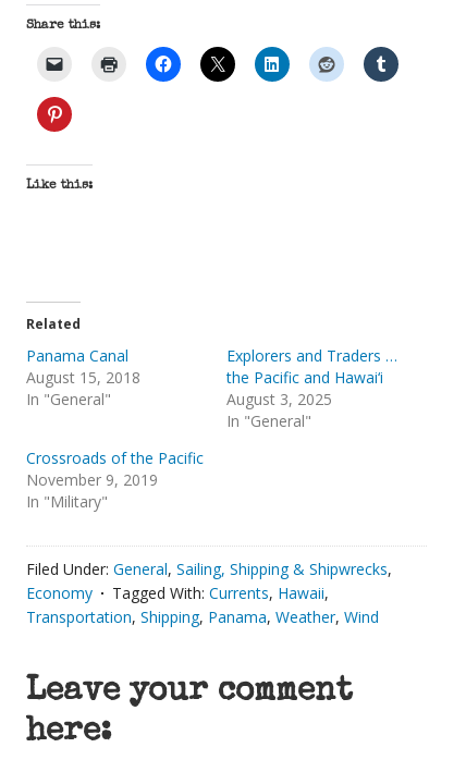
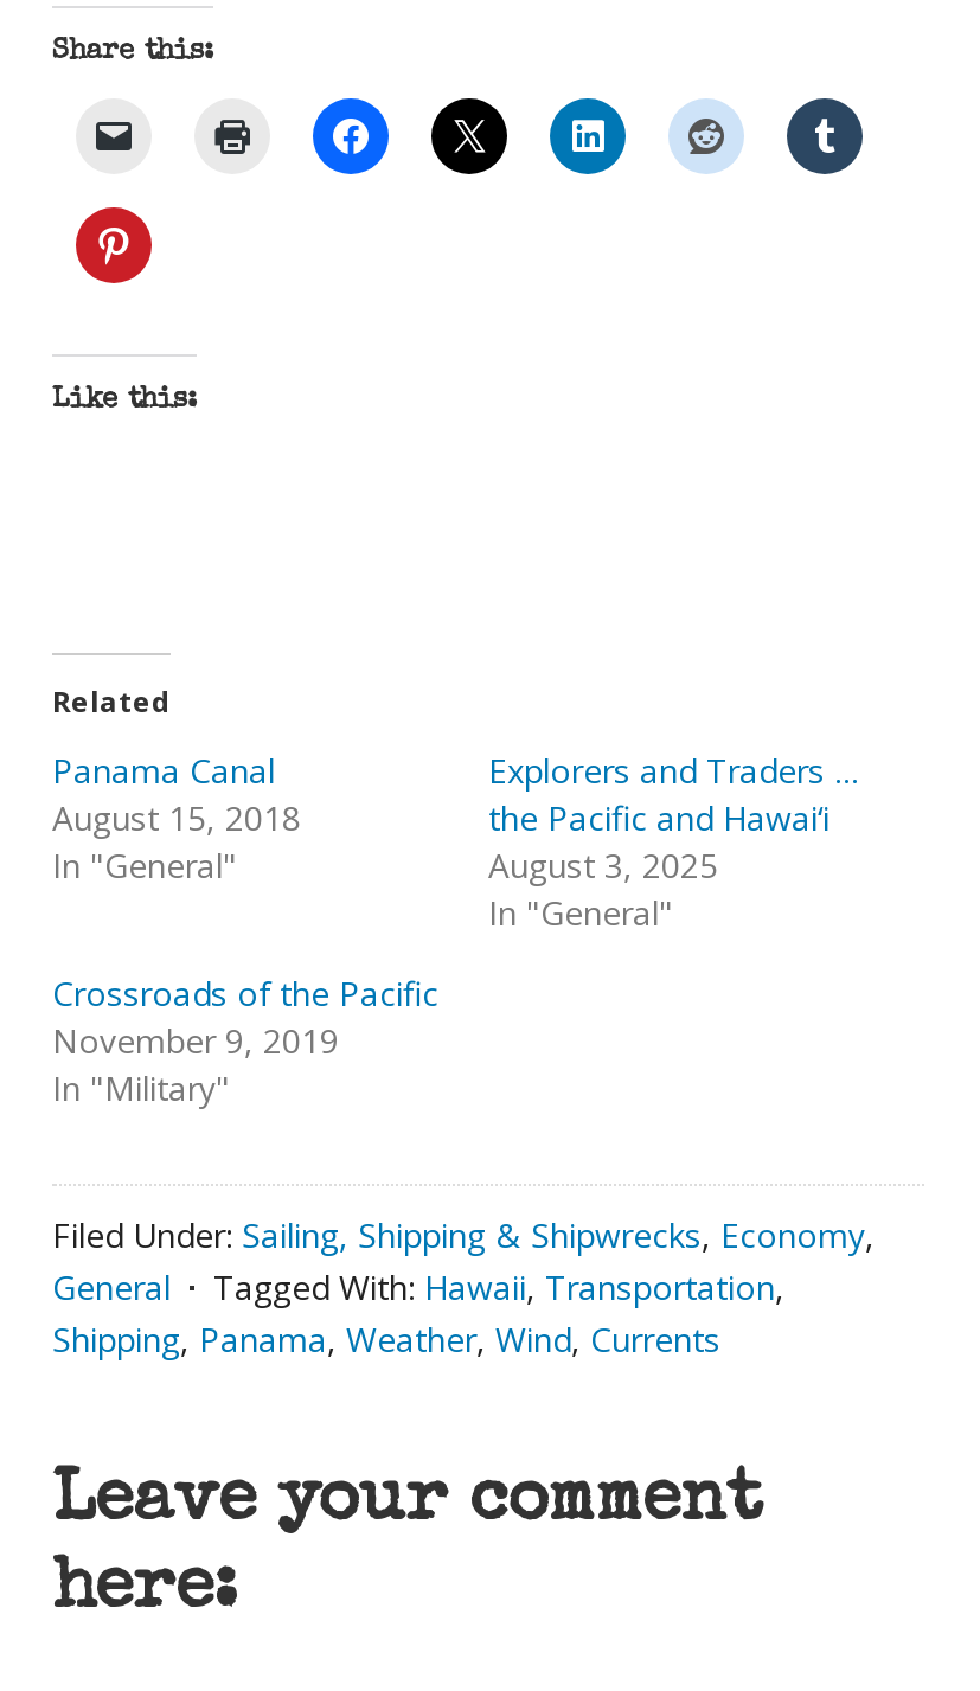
- Filed Under: General, Sailing, Shipping & Shipwrecks,
- Economy
- Tagged With: Currents, Hawaii,
- Transportation, Shipping, Panama, Weather, Wind
+ Filed Under: Sailing, Shipping & Shipwrecks, Economy,
+ General
+ Tagged With: Hawaii, Transportation,
+ Shipping, Panama, Weather, Wind, Currents
